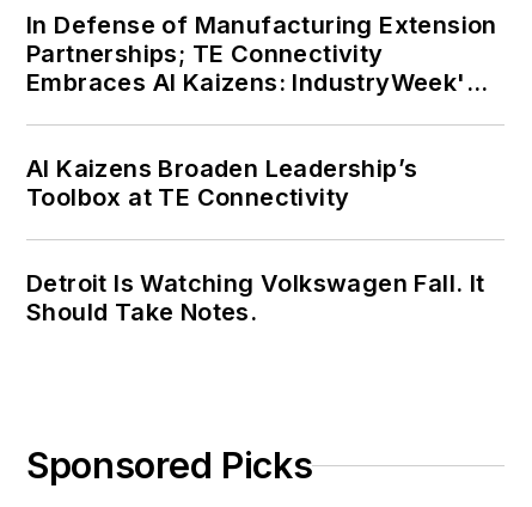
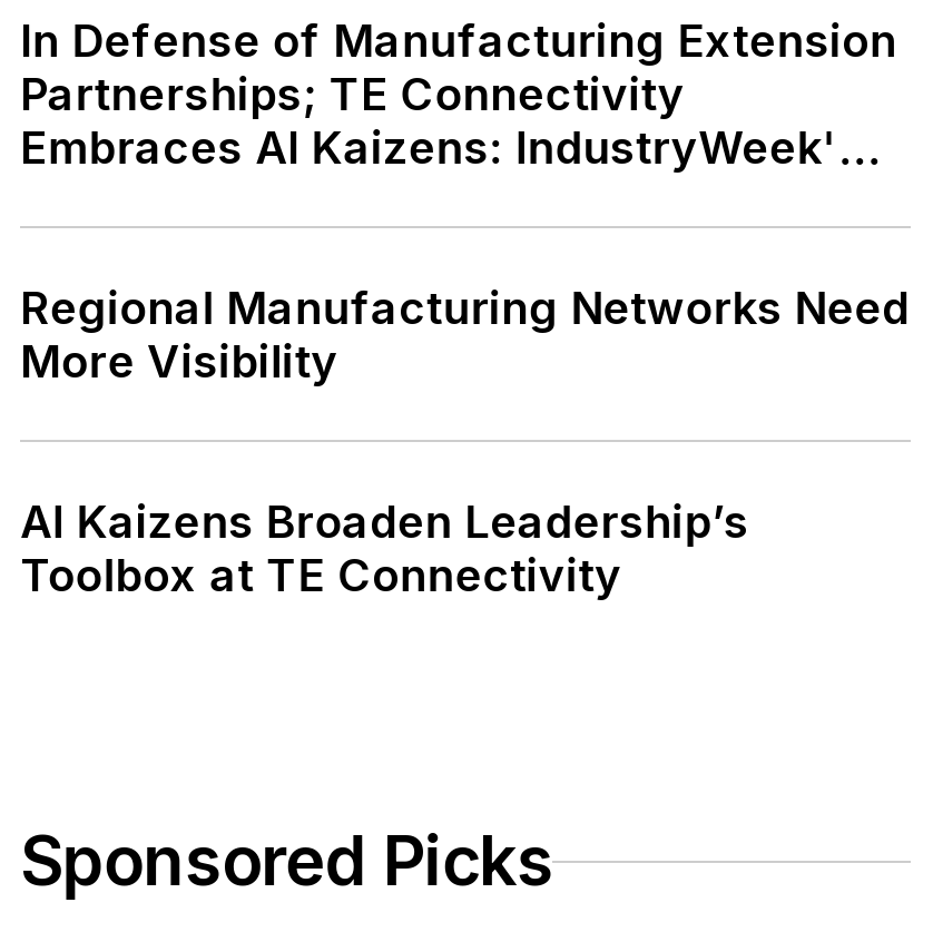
+ Regional Manufacturing Networks Need
+ More Visibility

moved down: AI Kaizens Broaden Leadership’s | Toolbox at TE Connectivity

- Detroit Is Watching Volkswagen Fall. It
- Should Take Notes.
